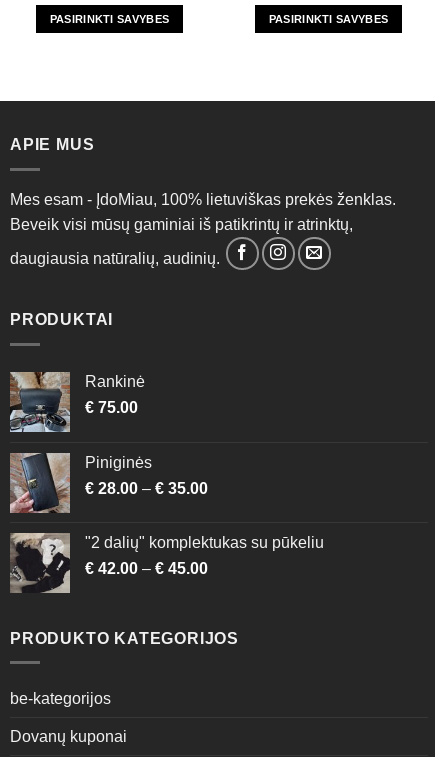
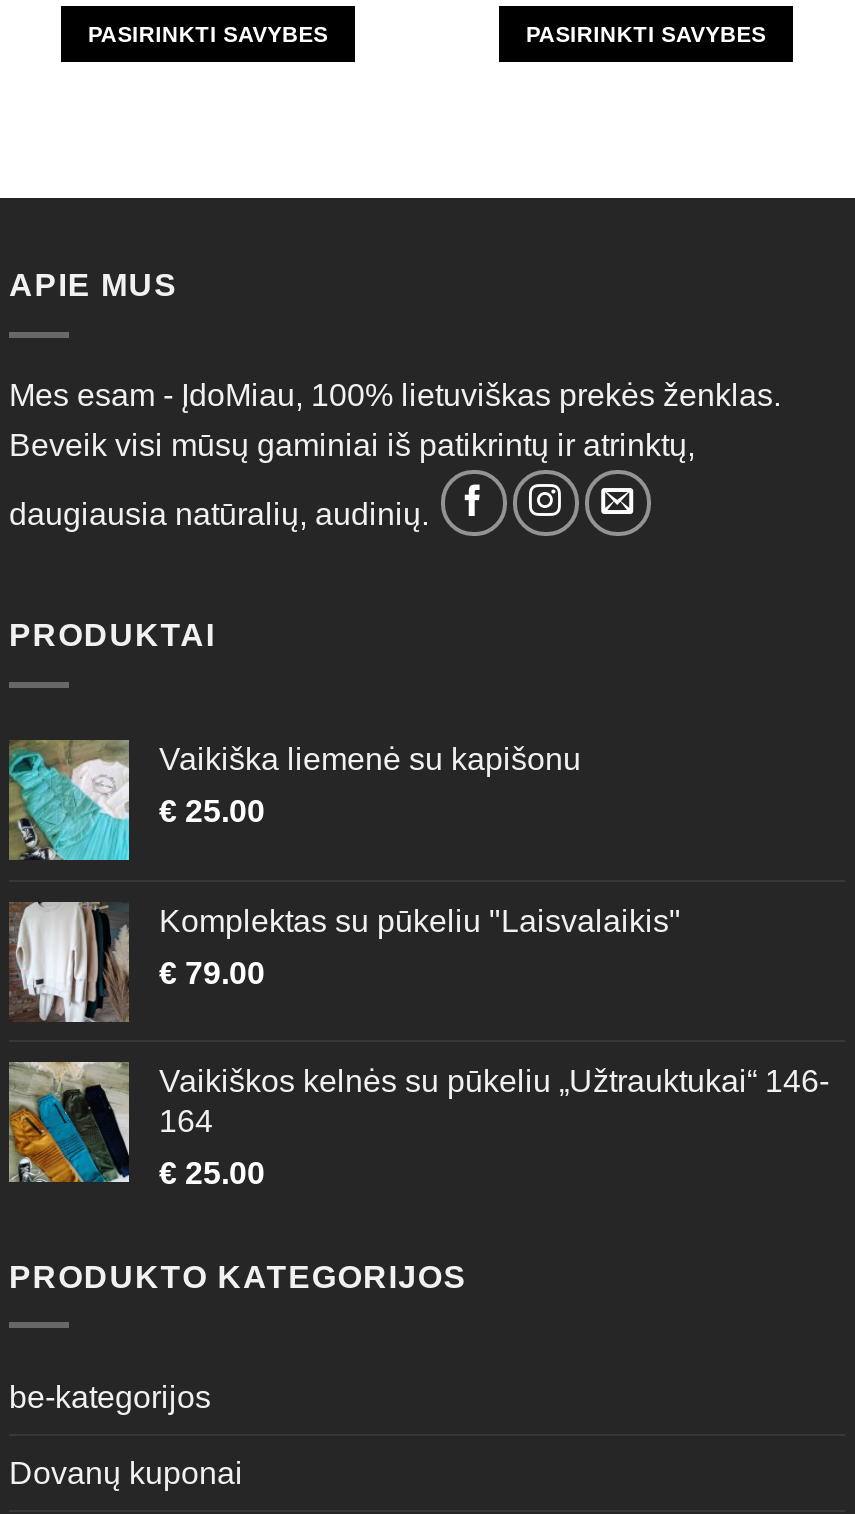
- [image]
- Rankinė
+ [image]
+ Vaikiška liemenė su kapišonu

- €75.00
+ €25.00

- [image]
- Piniginės
+ [image]
+ Komplektas su pūkeliu "Laisvalaikis"

- €28.00 – €35.00
+ €79.00

- [image]
- "2 dalių" komplektukas su pūkeliu
+ [image]
+ Vaikiškos kelnės su pūkeliu „Užtrauktukai“ 146-
+ 164

- €42.00 – €45.00
+ €25.00
